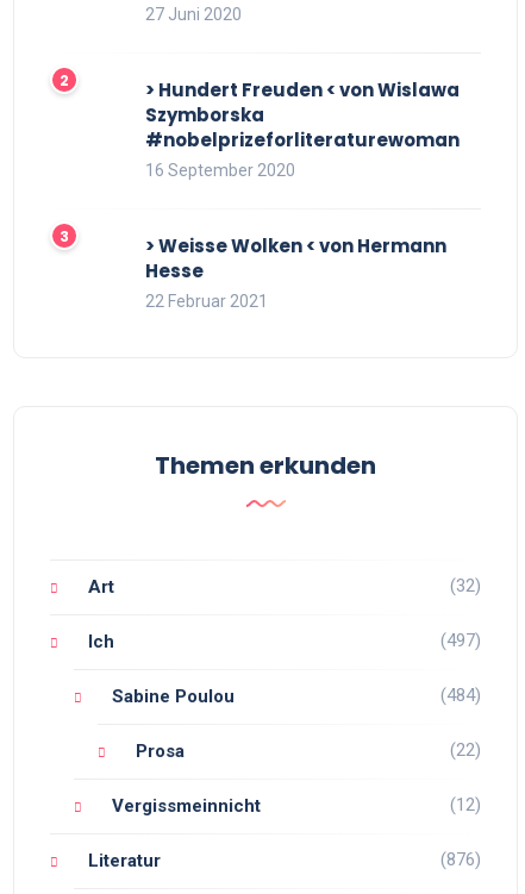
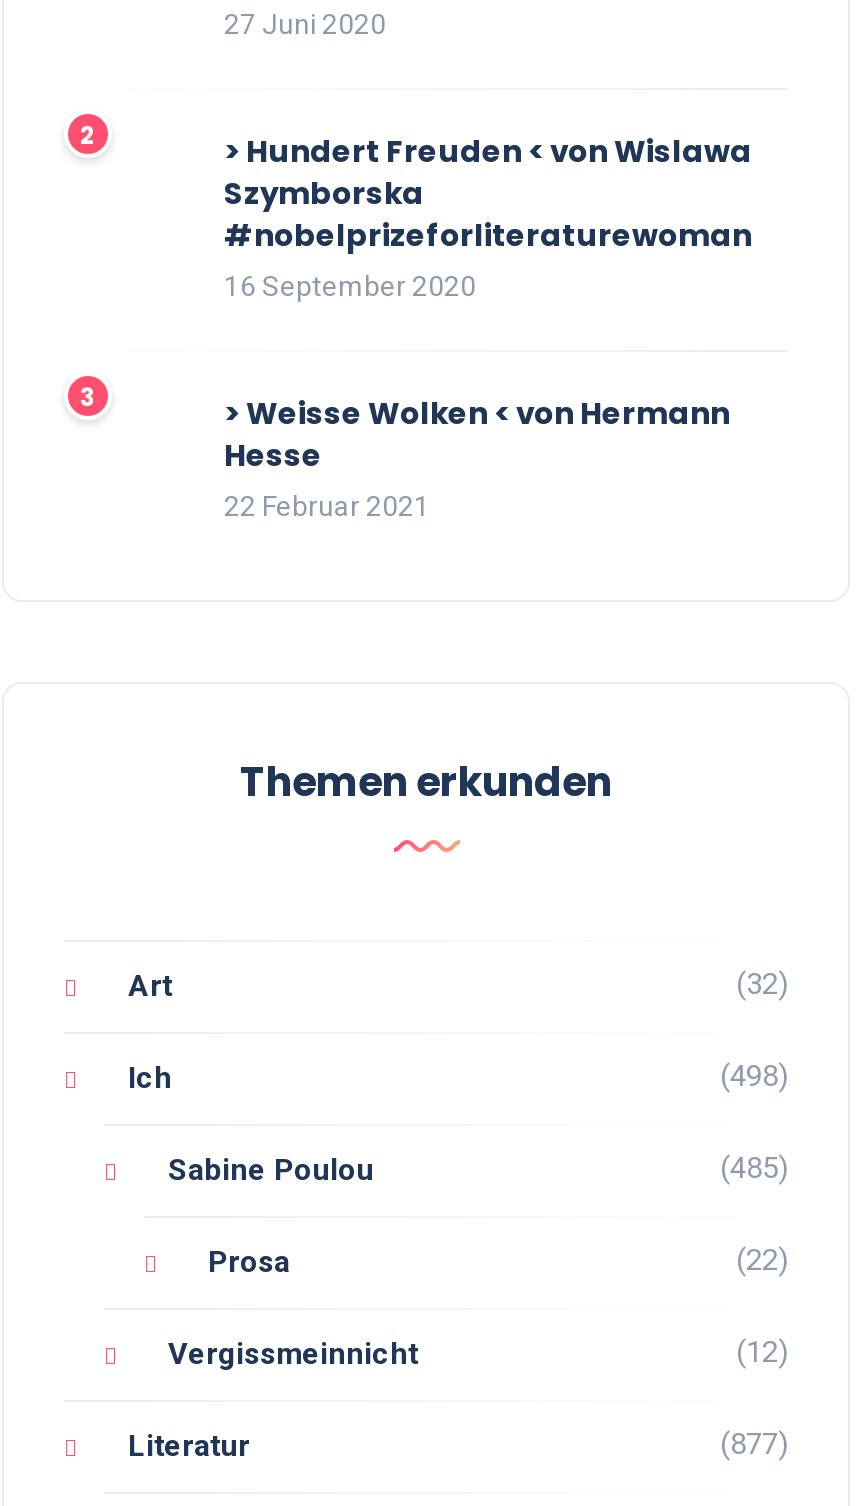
- (497)
+ (498)

- (484)
+ (485)

- (876)
+ (877)
